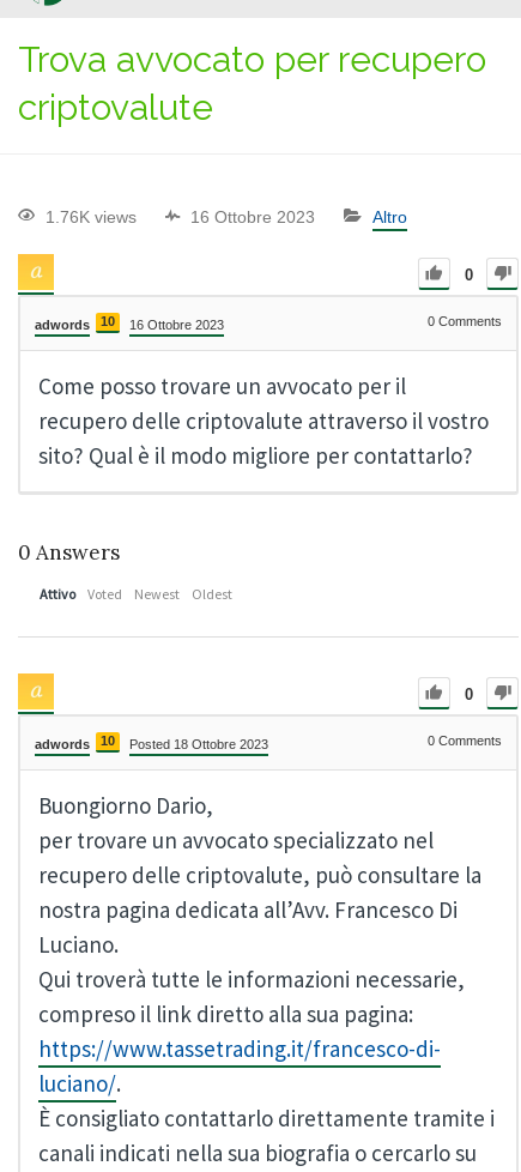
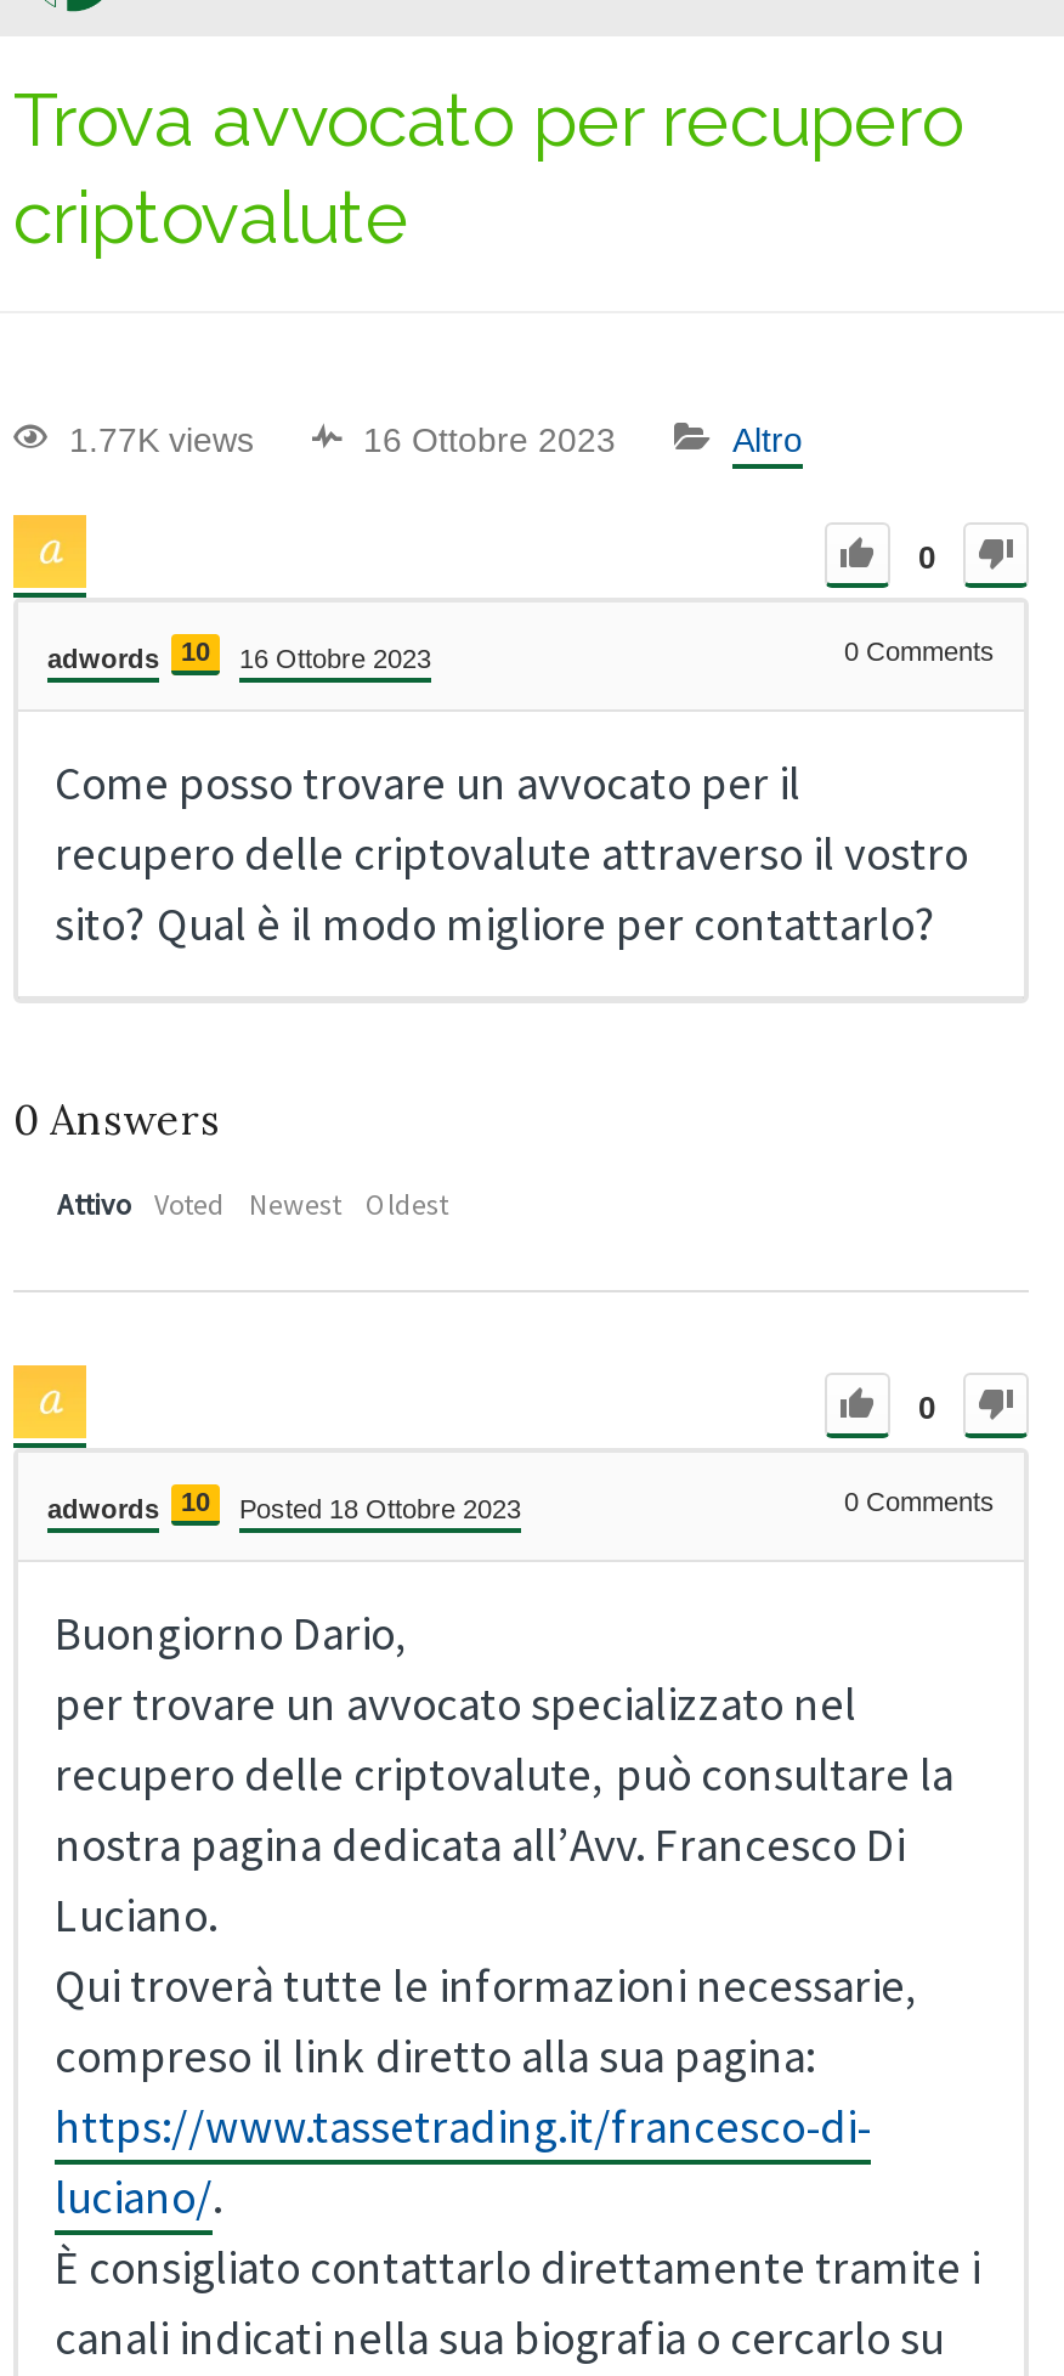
- 1.76K views
+ 1.77K views
